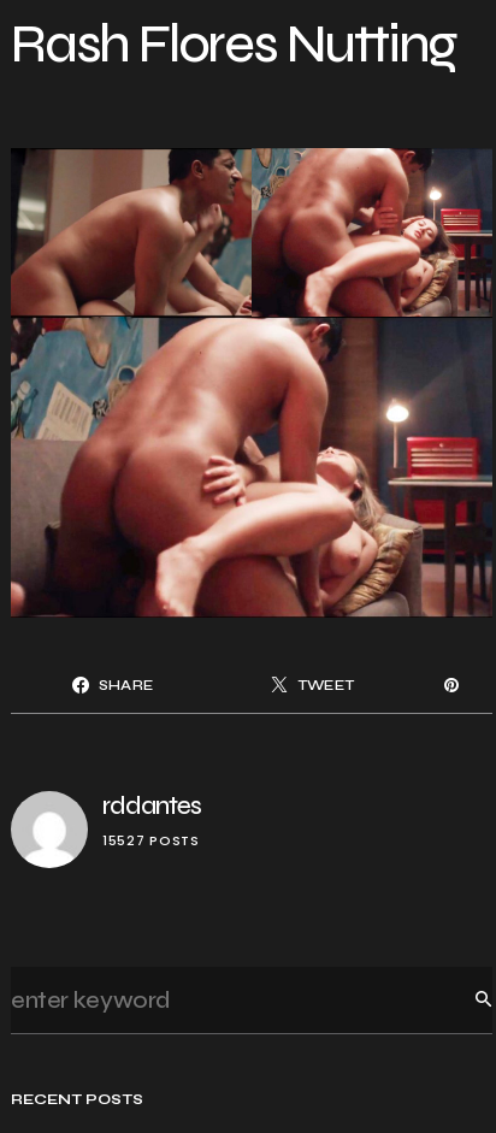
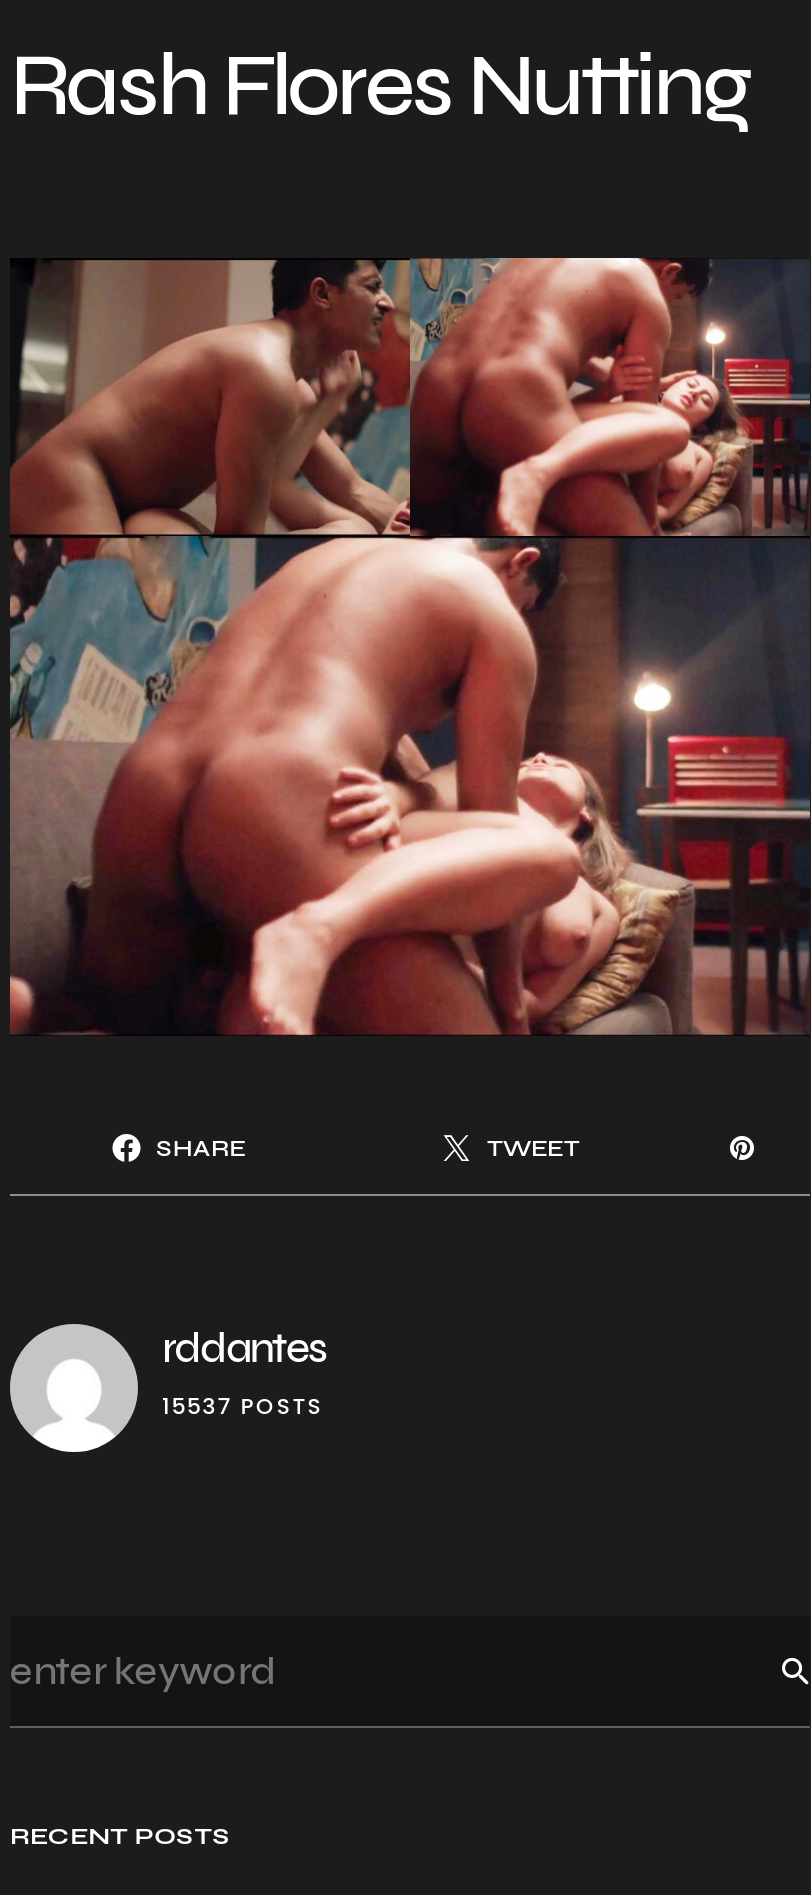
- 15527 POSTS
+ 15537 POSTS
